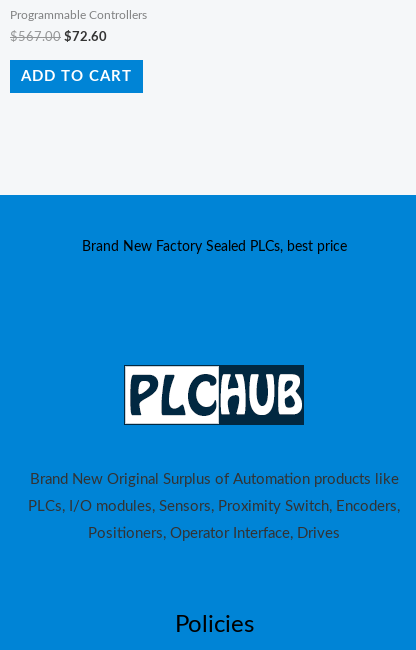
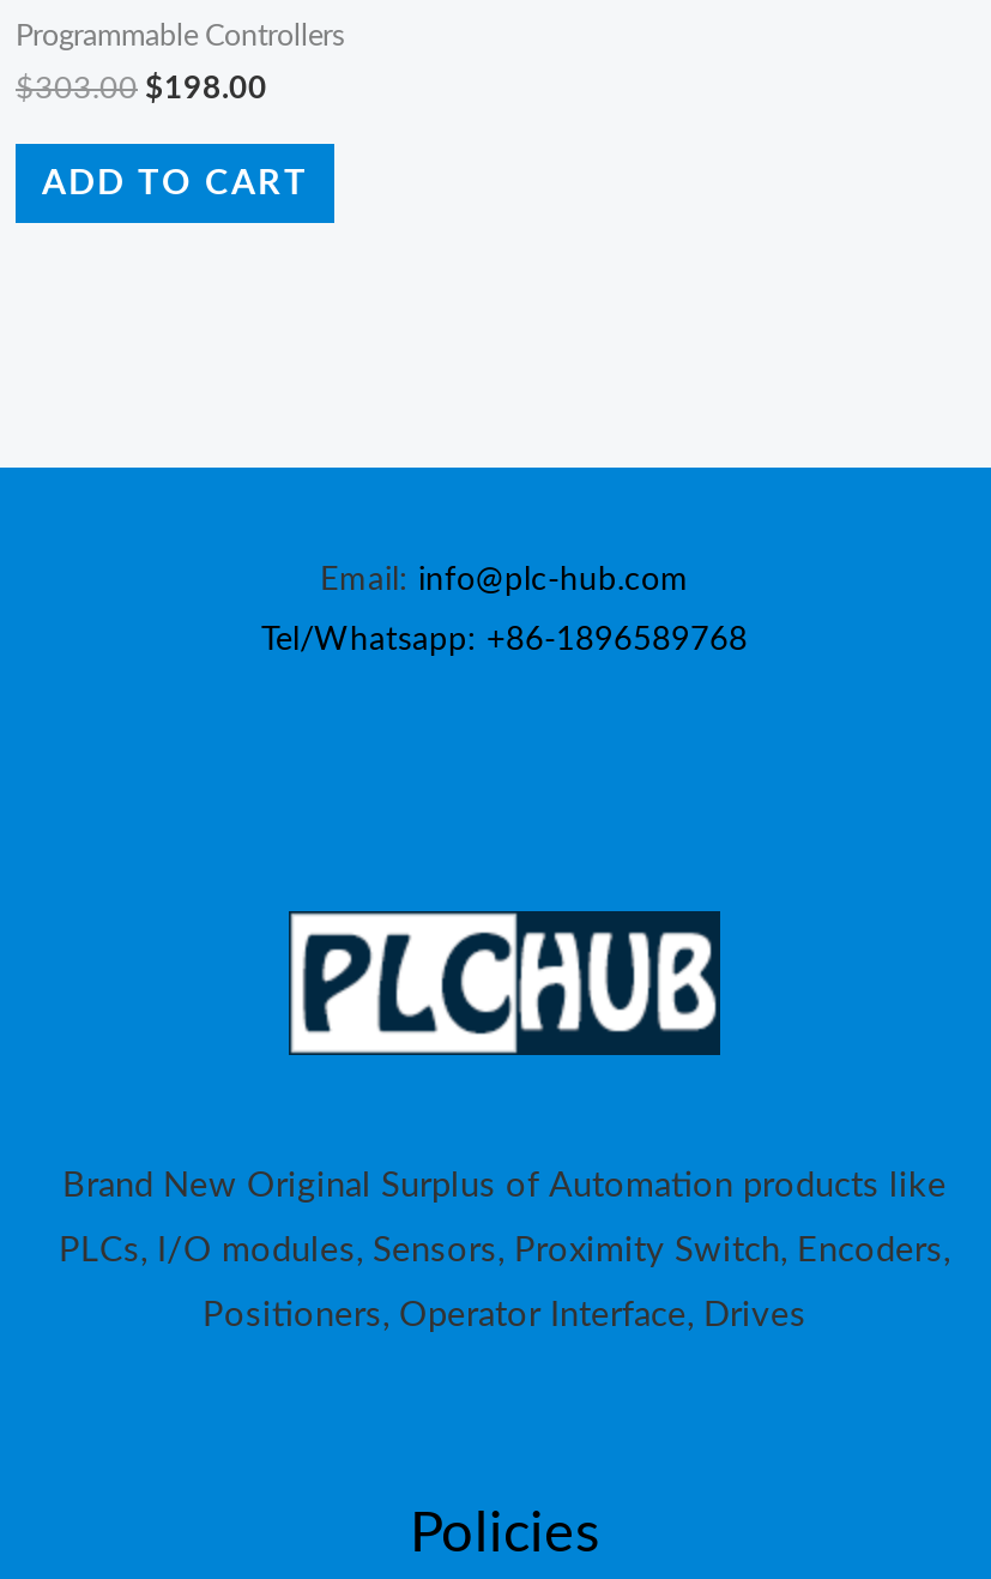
- $567.00
+ $303.00

- $72.60
+ $198.00

- Brand New Factory Sealed PLCs, best price
+ Email: info@plc-hub.com
+ Tel/Whatsapp: +86-1896589768
